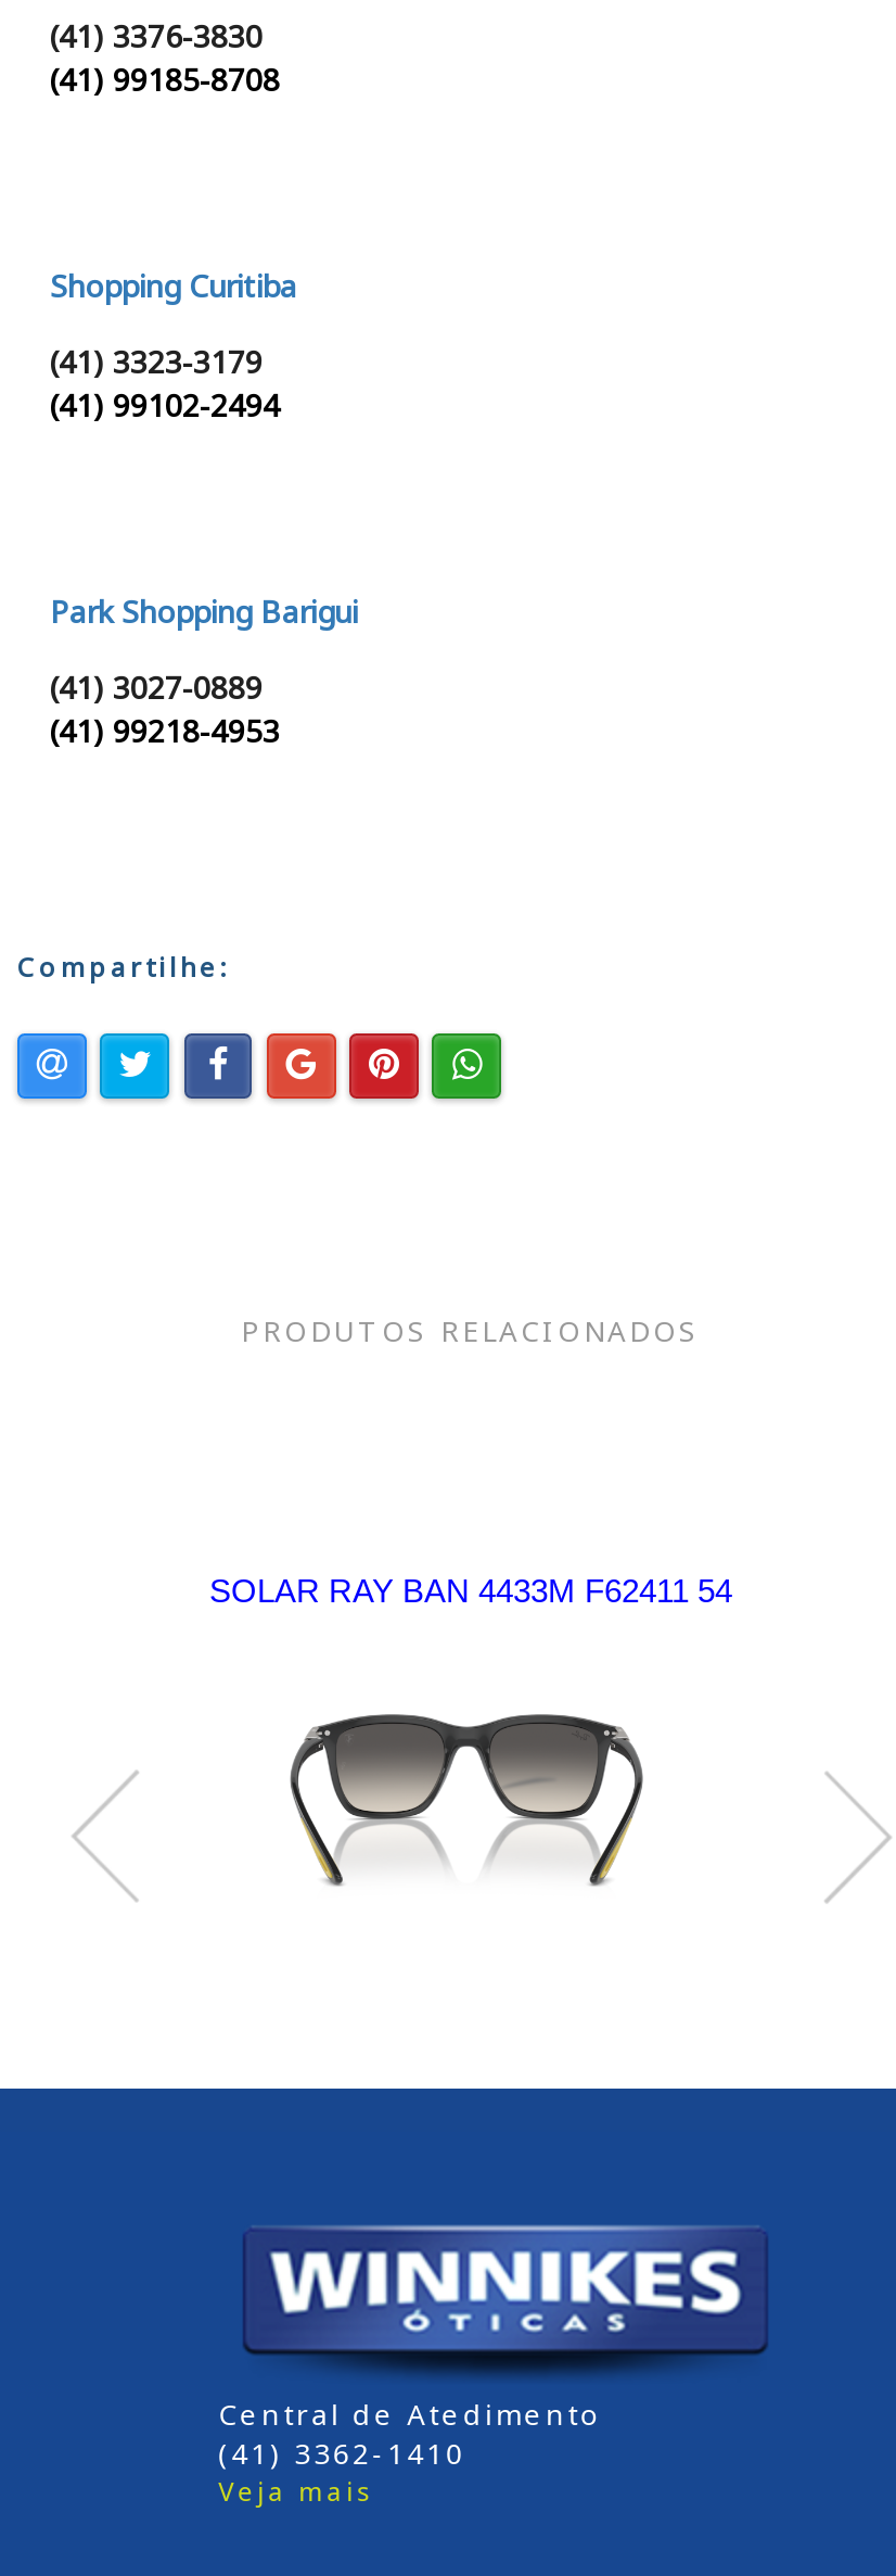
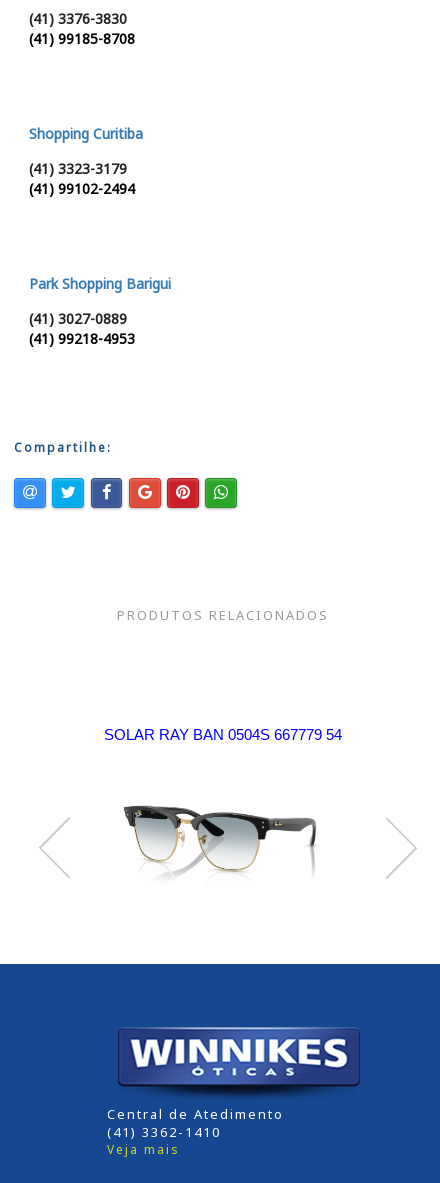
- SOLAR RAY BAN 4433M F62411 54
+ SOLAR RAY BAN 0504S 667779 54

- [image]
+ [image]
